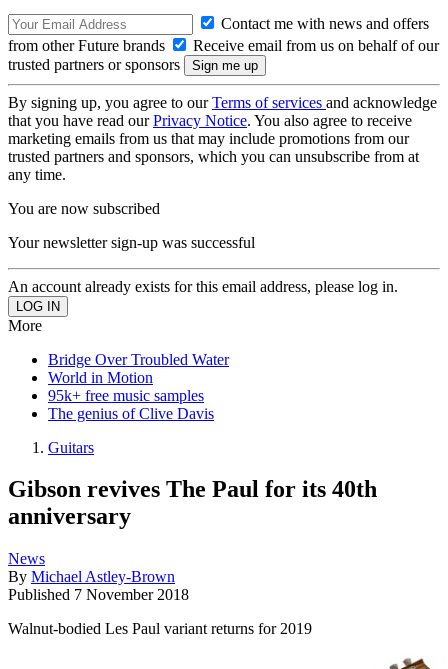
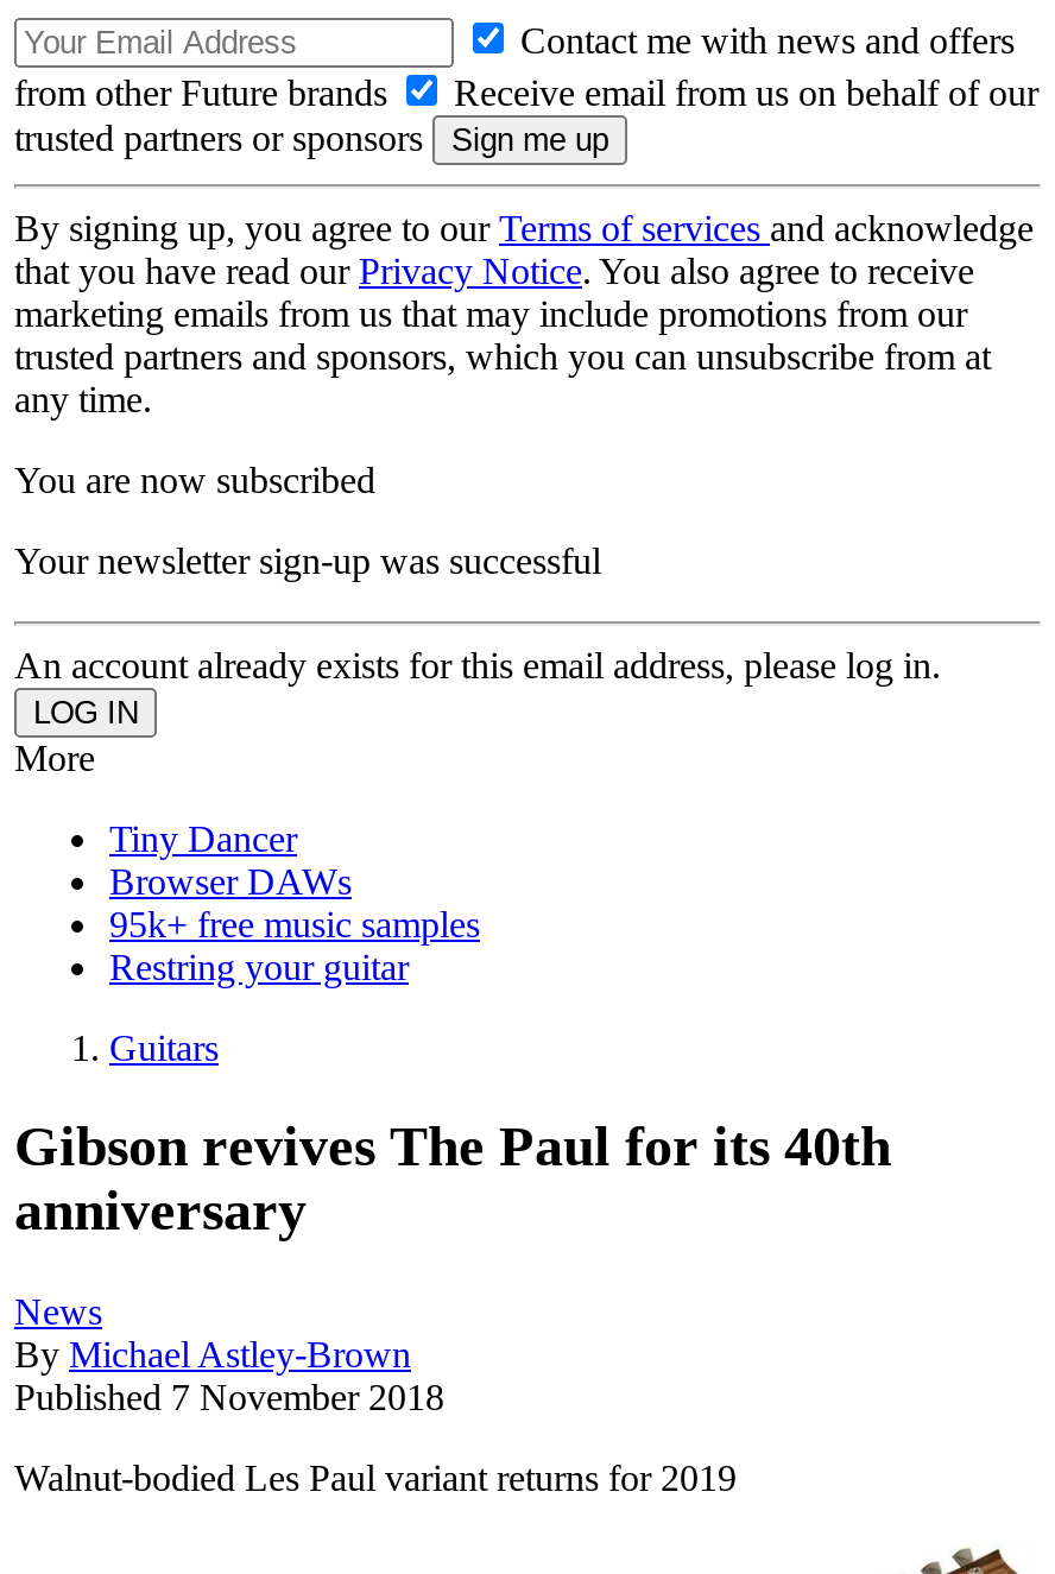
- Bridge Over Troubled Water
- World in Motion
+ Tiny Dancer
+ Browser DAWs

- The genius of Clive Davis
+ Restring your guitar
